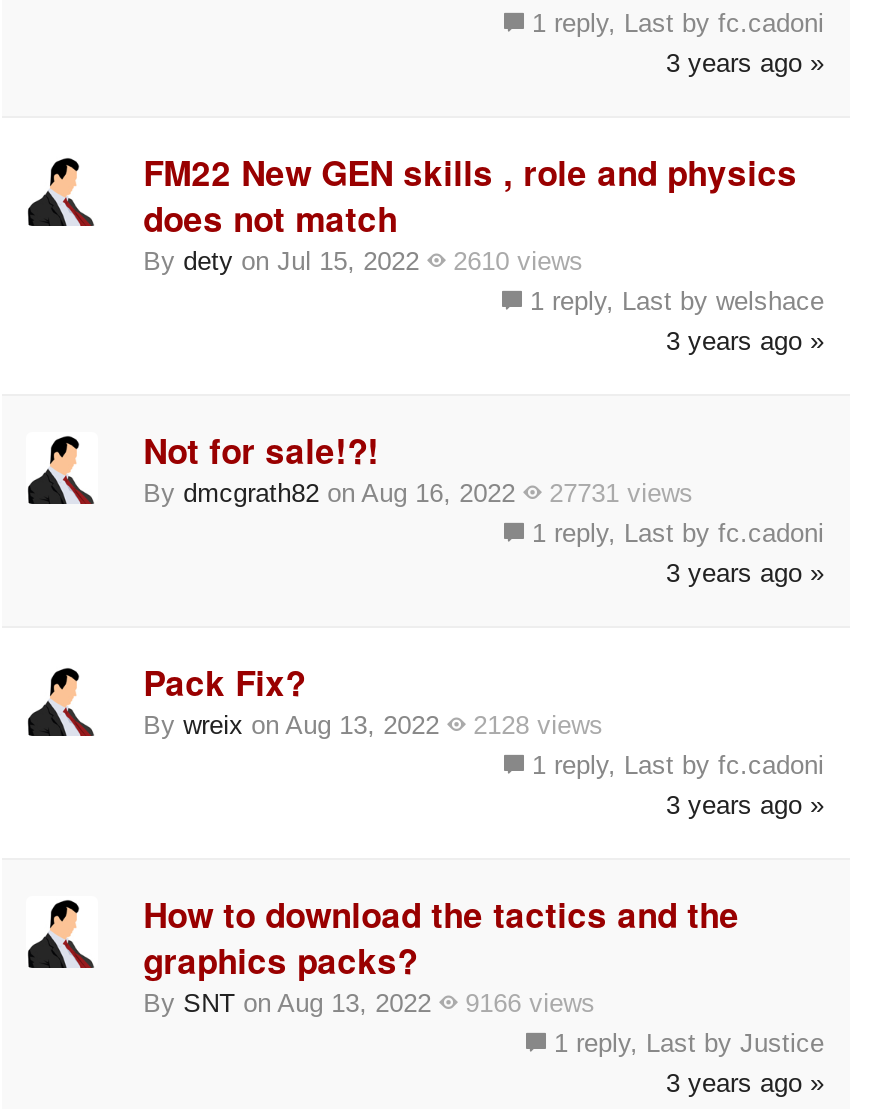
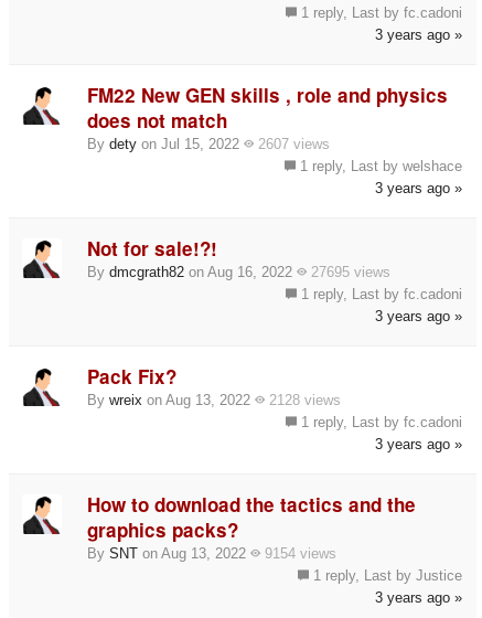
- By dety on Jul 15, 2022 2610 views
+ By dety on Jul 15, 2022 2607 views

- By dmcgrath82 on Aug 16, 2022 27731 views
+ By dmcgrath82 on Aug 16, 2022 27695 views

- By SNT on Aug 13, 2022 9166 views
+ By SNT on Aug 13, 2022 9154 views
